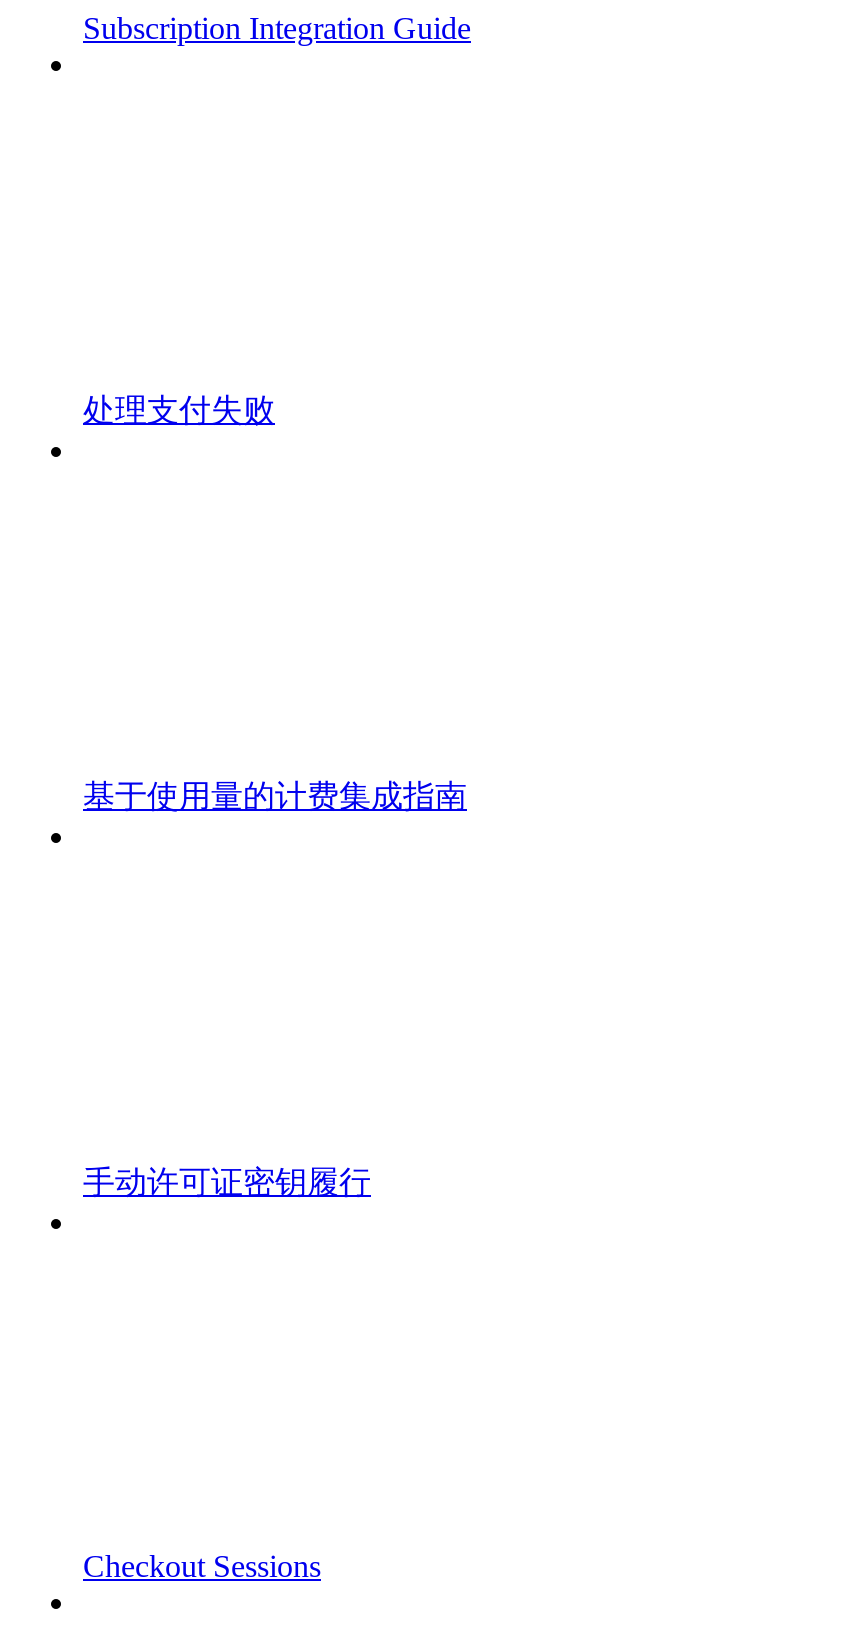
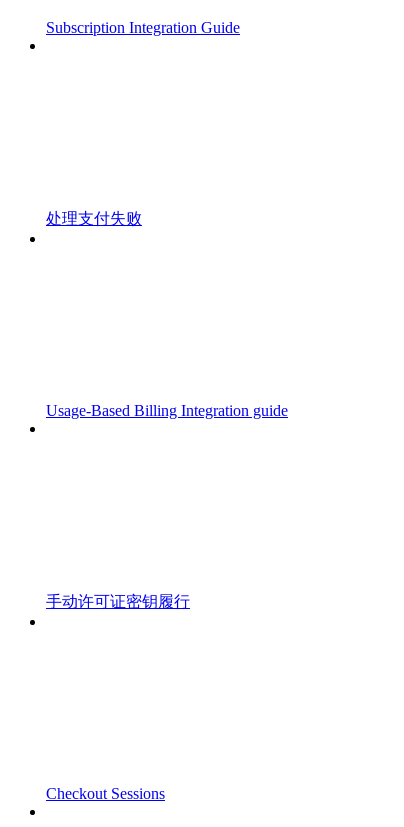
- 基于使用量的计费集成指南
+ Usage-Based Billing Integration guide
